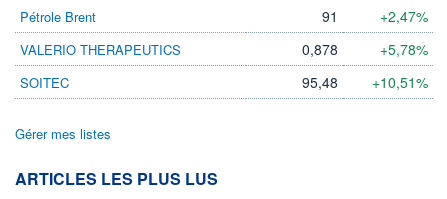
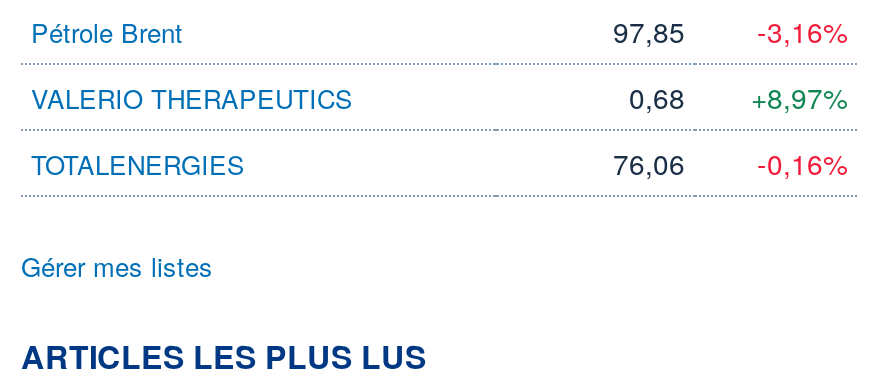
- 91
+ 97,85

- +2,47%
+ -3,16%

- 0,878
- +5,78%
+ 0,68
+ +8,97%

- SOITEC
- 95,48
- +10,51%
+ TOTALENERGIES
+ 76,06
+ -0,16%
